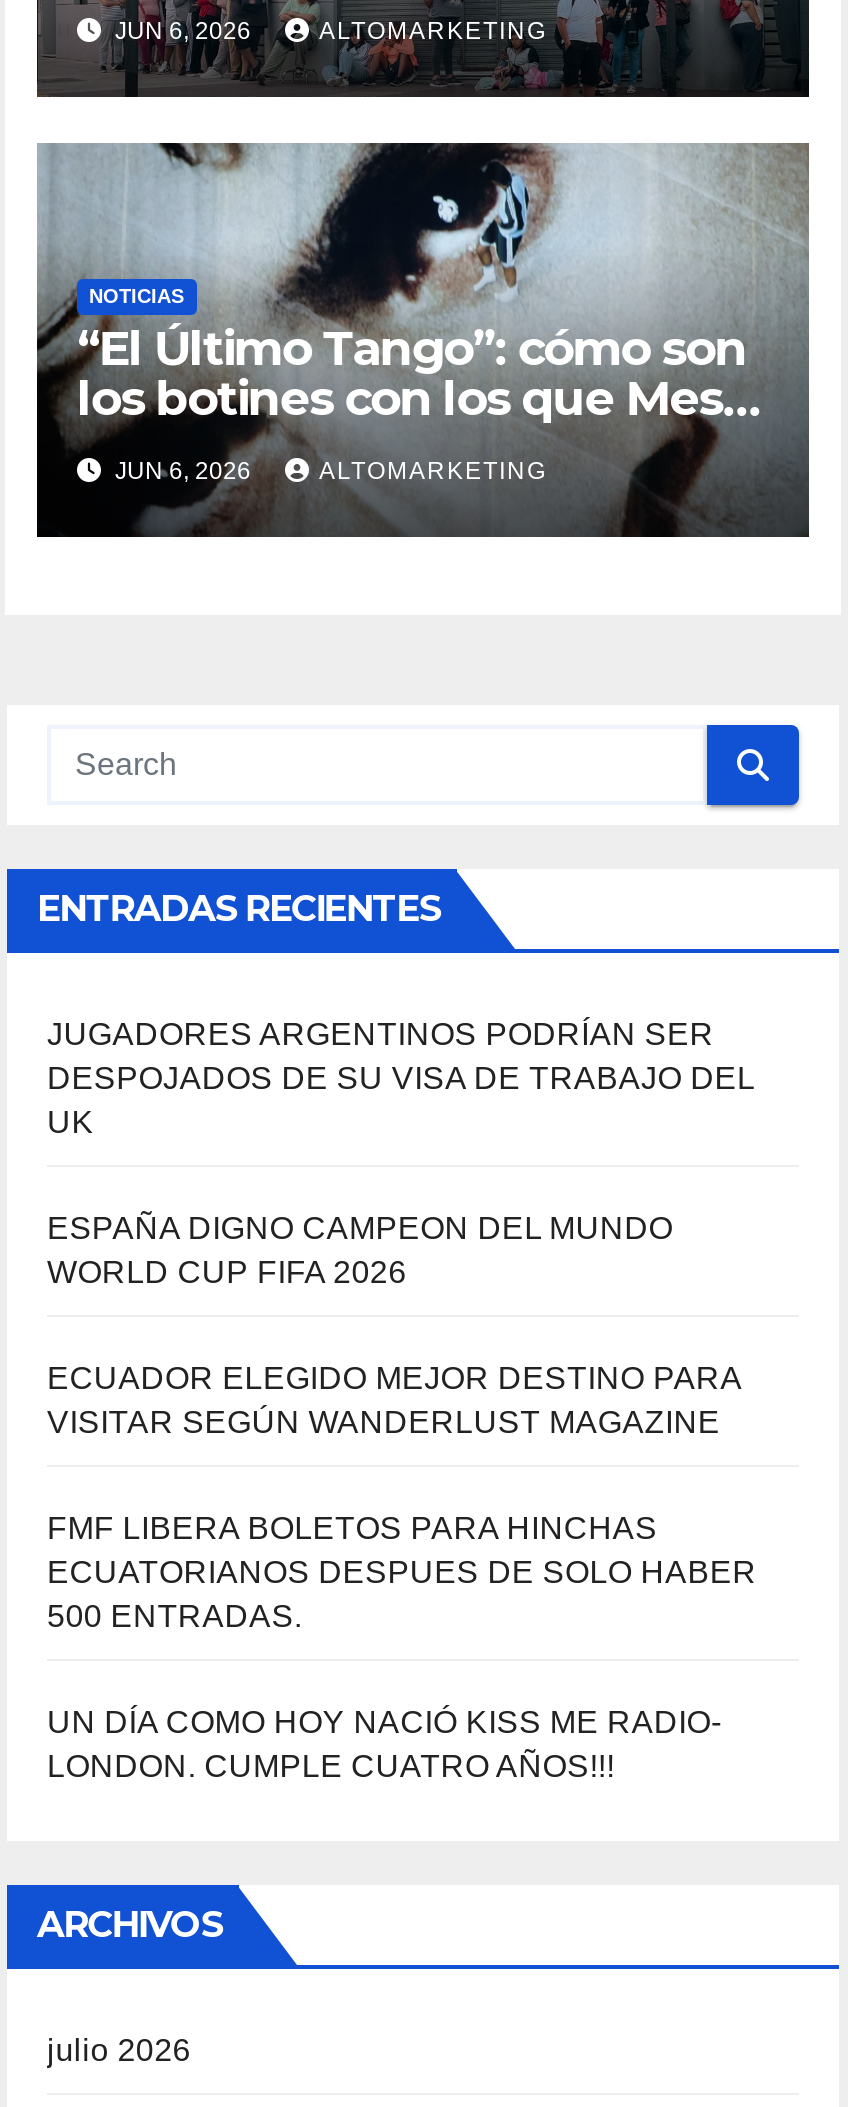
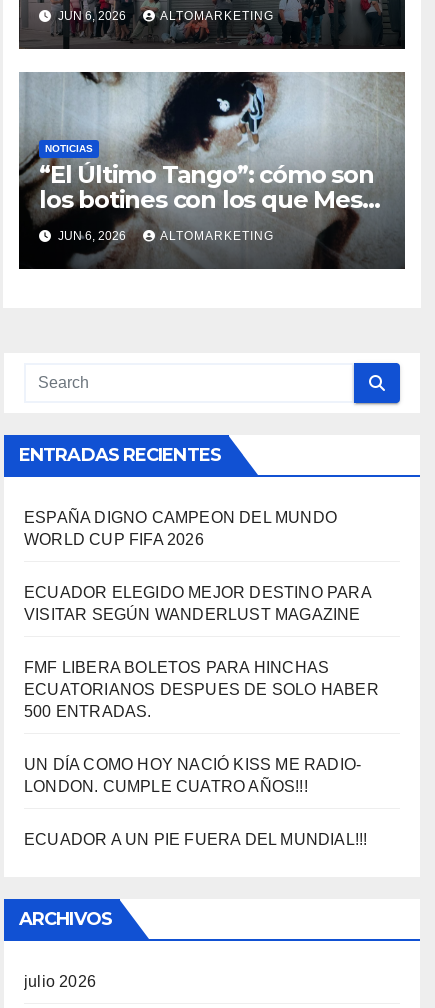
- JUGADORES ARGENTINOS PODRÍAN SER
- DESPOJADOS DE SU VISA DE TRABAJO DEL
- UK

moved up: ESPAÑA DIGNO CAMPEON DEL MUNDO | WORLD CUP FIFA 2026 | ECUADOR ELEGIDO MEJOR DESTINO PARA | ... | UN DÍA COMO HOY NACIÓ KISS ME RADIO- | LONDON. CUMPLE CUATRO AÑOS!!!

+ ECUADOR A UN PIE FUERA DEL MUNDIAL!!!
